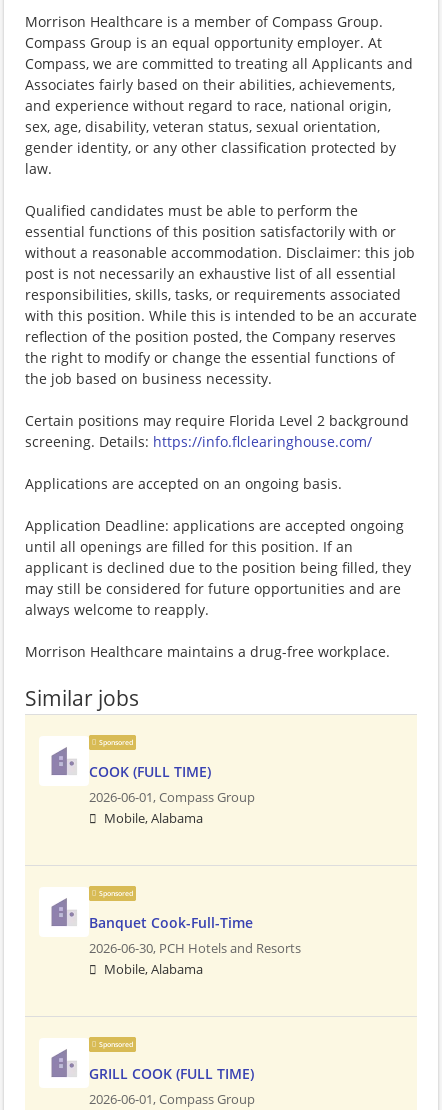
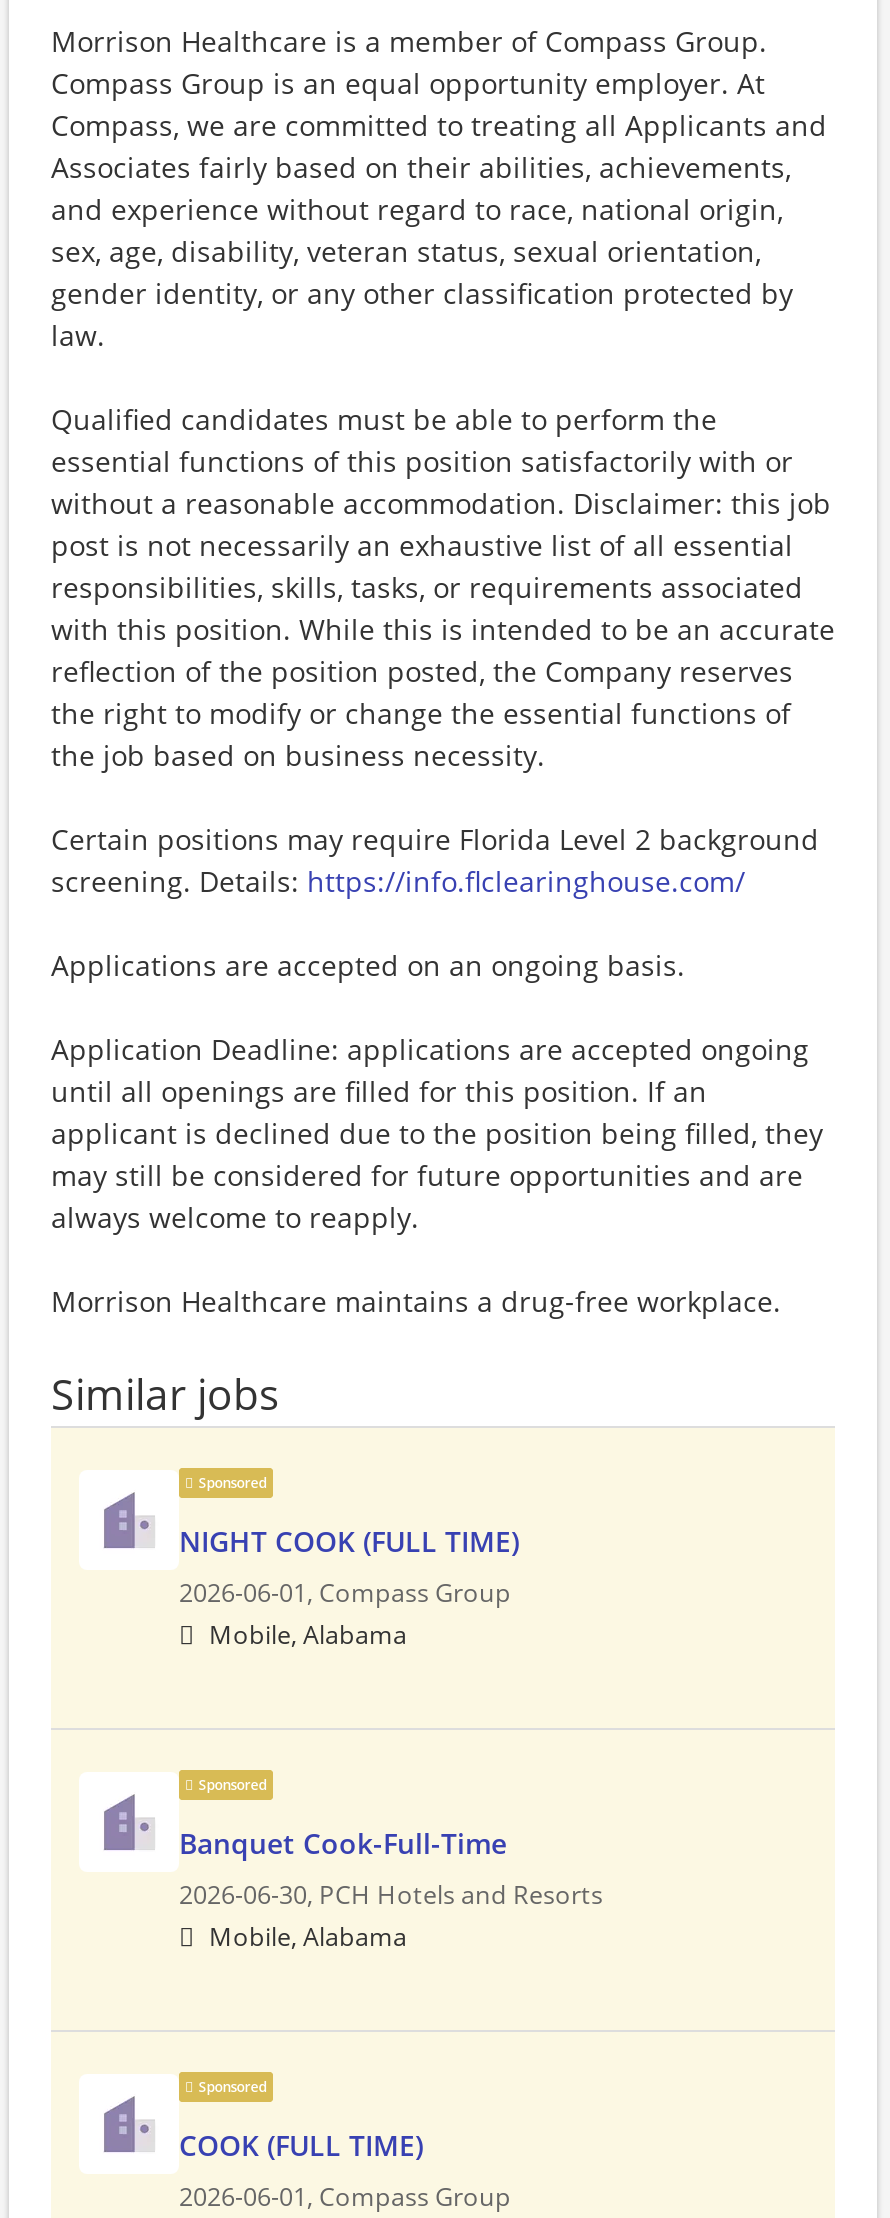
+ NIGHT COOK (FULL TIME)

moved down: COOK (FULL TIME)

- GRILL COOK (FULL TIME)
